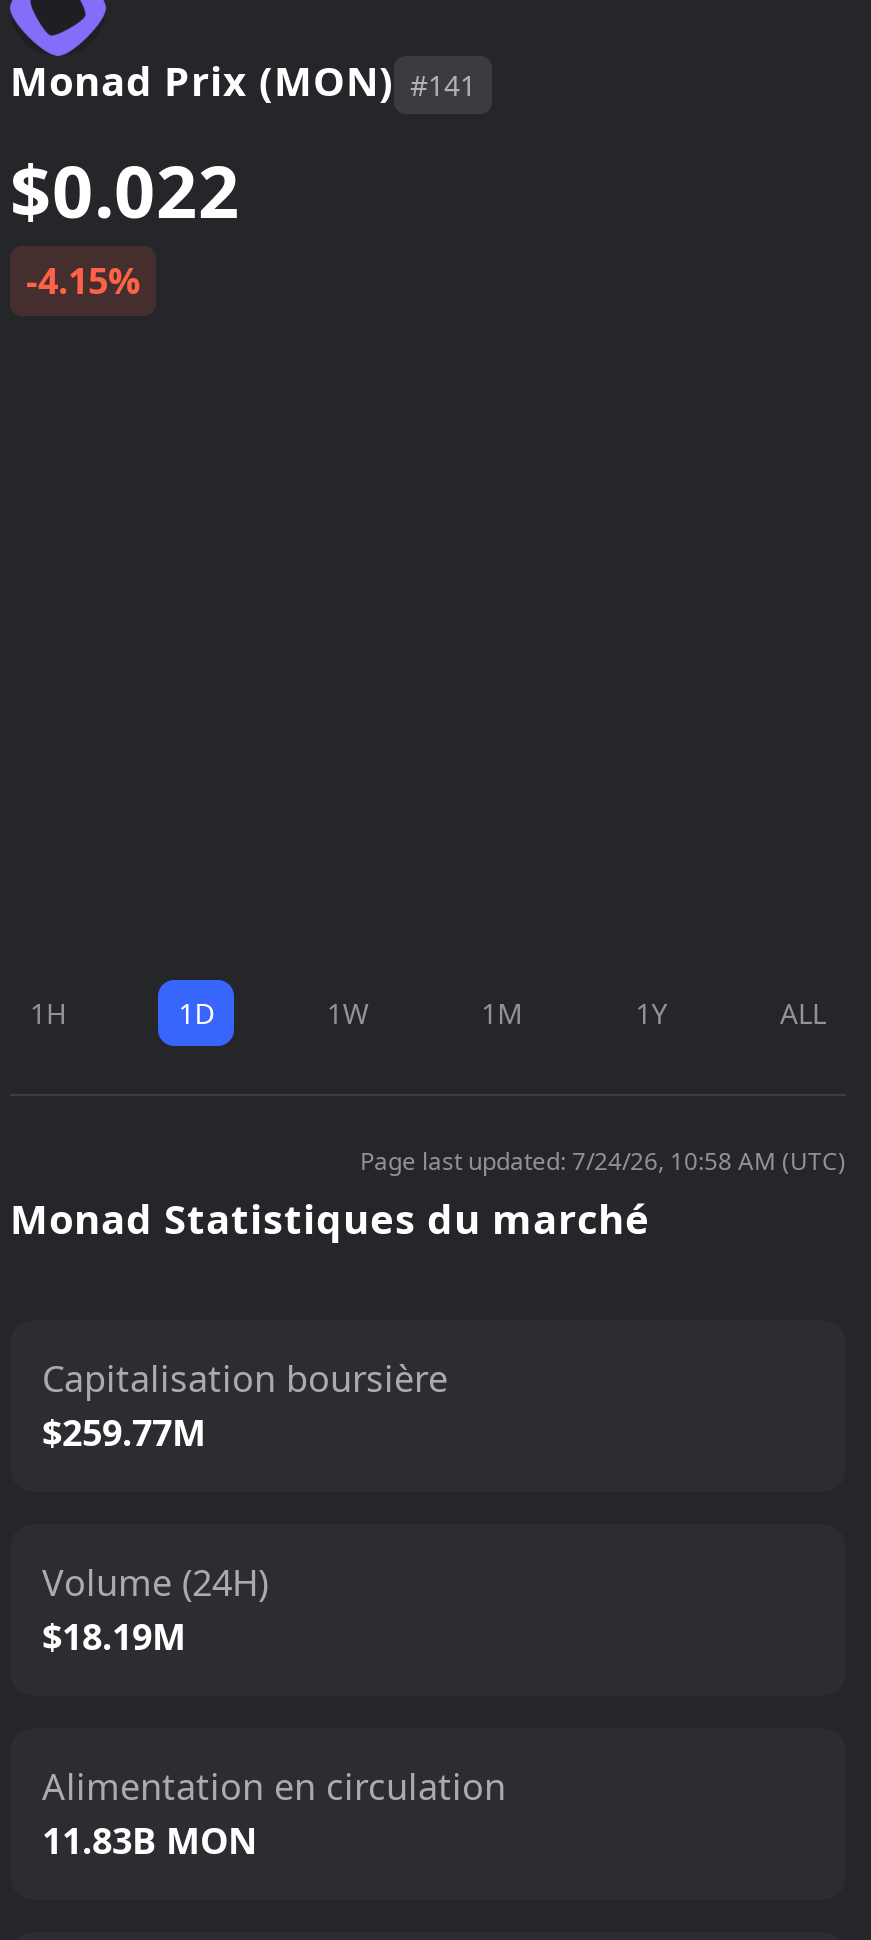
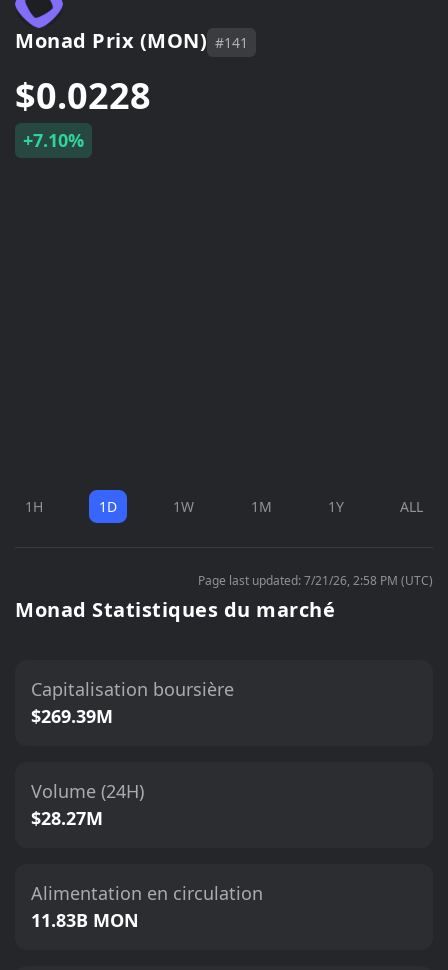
- $0.022
+ $0.0228

- -4.15%
+ +7.10%

- Page last updated: 7/24/26, 10:58 AM (UTC)
+ Page last updated: 7/21/26, 2:58 PM (UTC)

- $259.77M
+ $269.39M

- $18.19M
+ $28.27M
